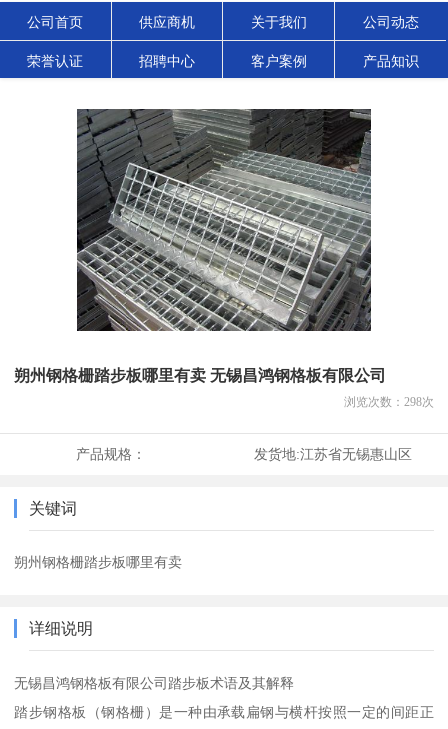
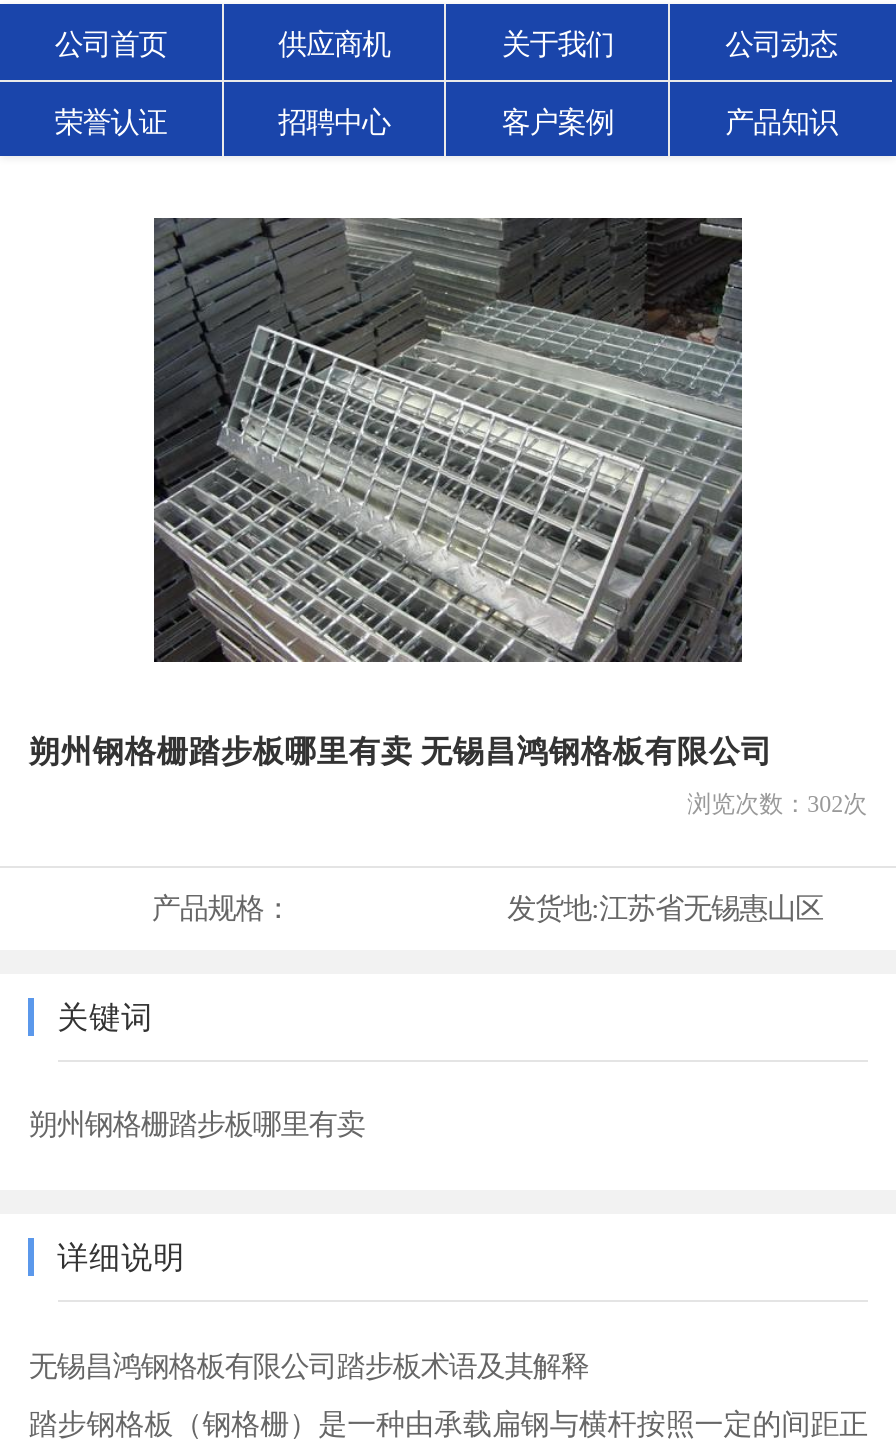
- 浏览次数：298次
+ 浏览次数：302次
